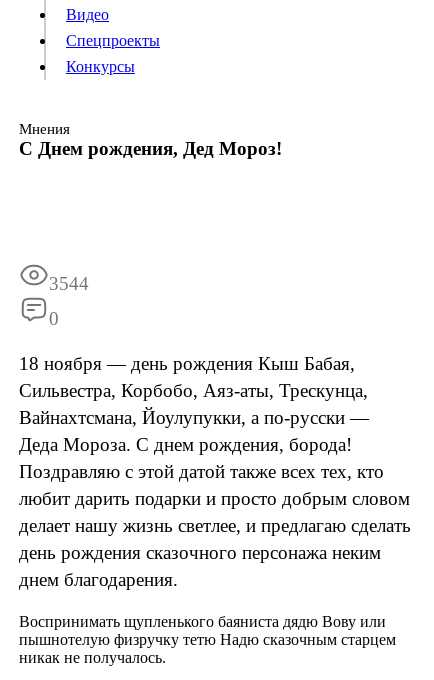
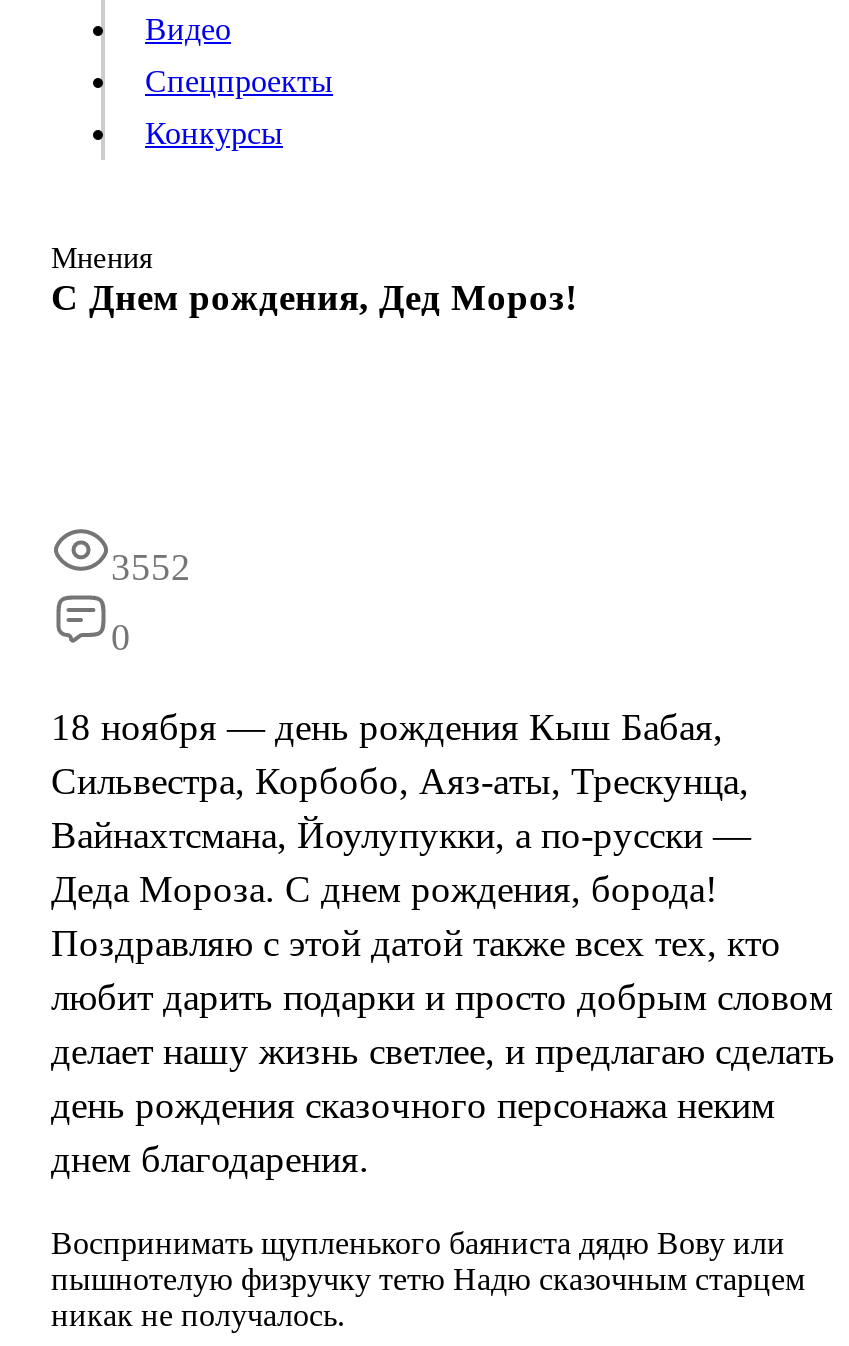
- 3544
+ 3552
